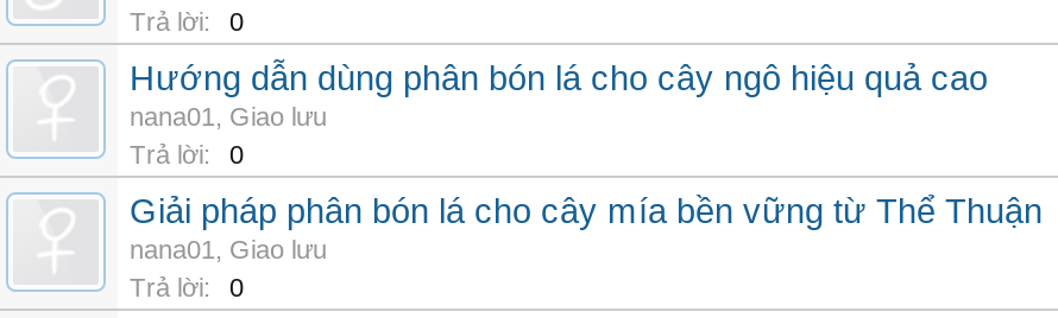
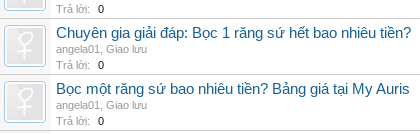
- Hướng dẫn dùng phân bón lá cho cây ngô hiệu quả cao
- nana01, Giao lưu
+ Chuyên gia giải đáp: Bọc 1 răng sứ hết bao nhiêu tiền?
+ angela01, Giao lưu

- Giải pháp phân bón lá cho cây mía bền vững từ Thể Thuận
- nana01, Giao lưu
+ Bọc một răng sứ bao nhiêu tiền? Bảng giá tại My Auris
+ angela01, Giao lưu
